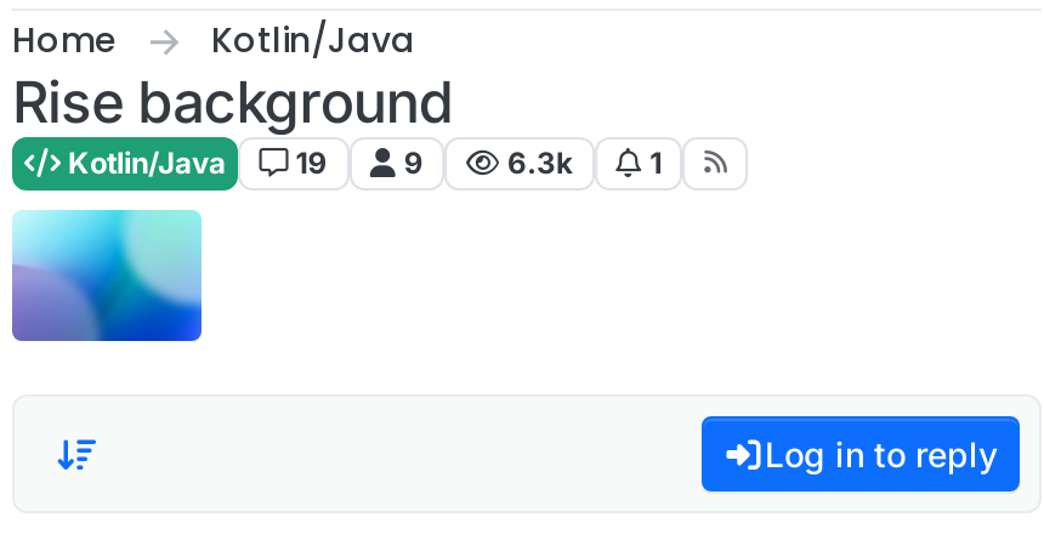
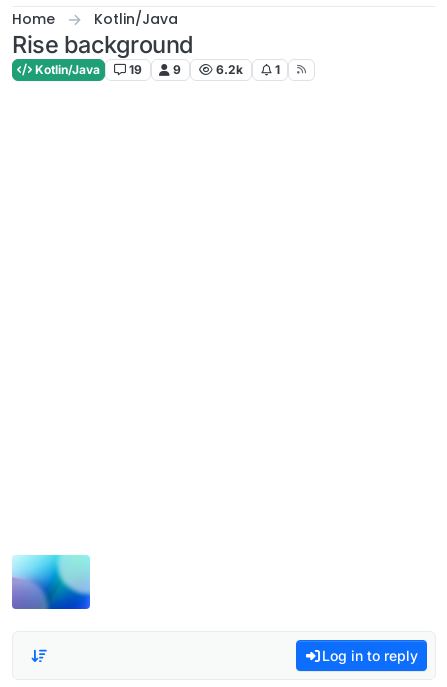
- 6.3k
+ 6.2k
